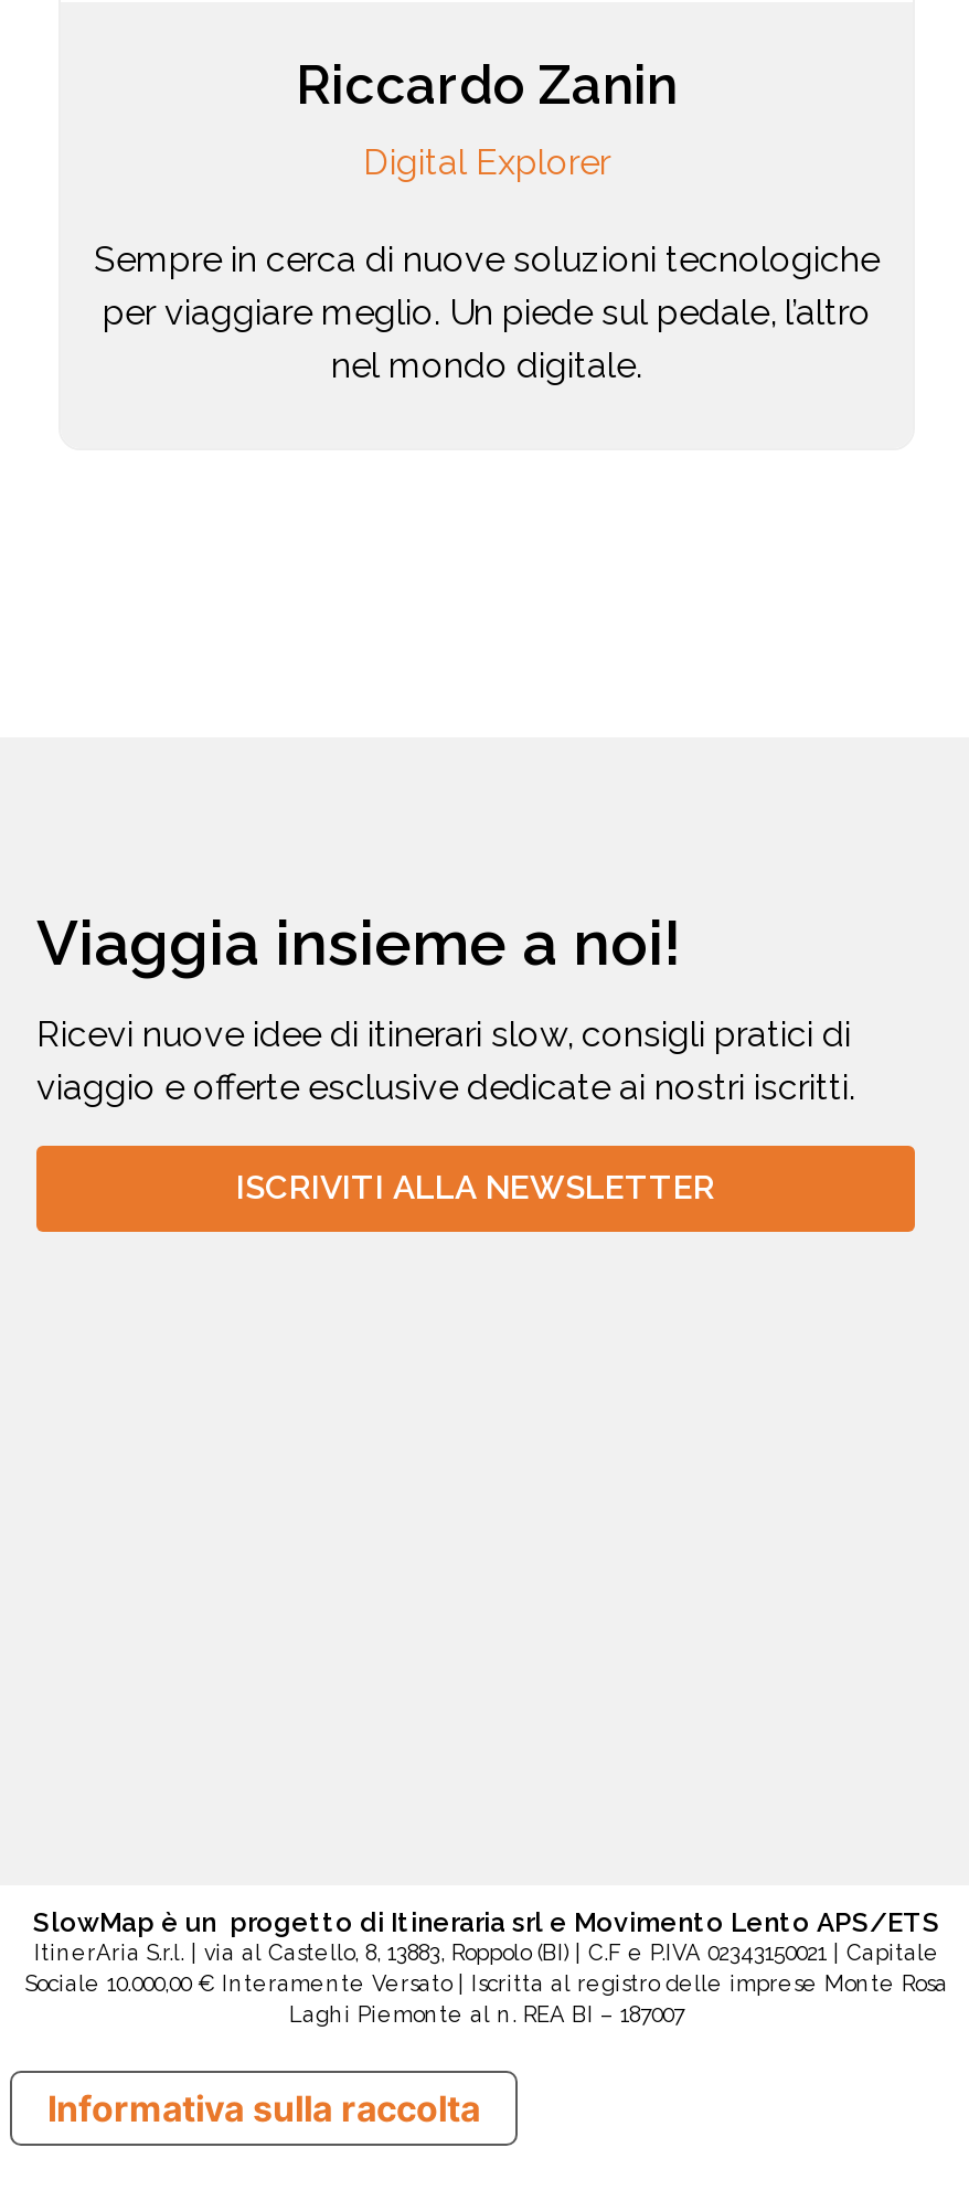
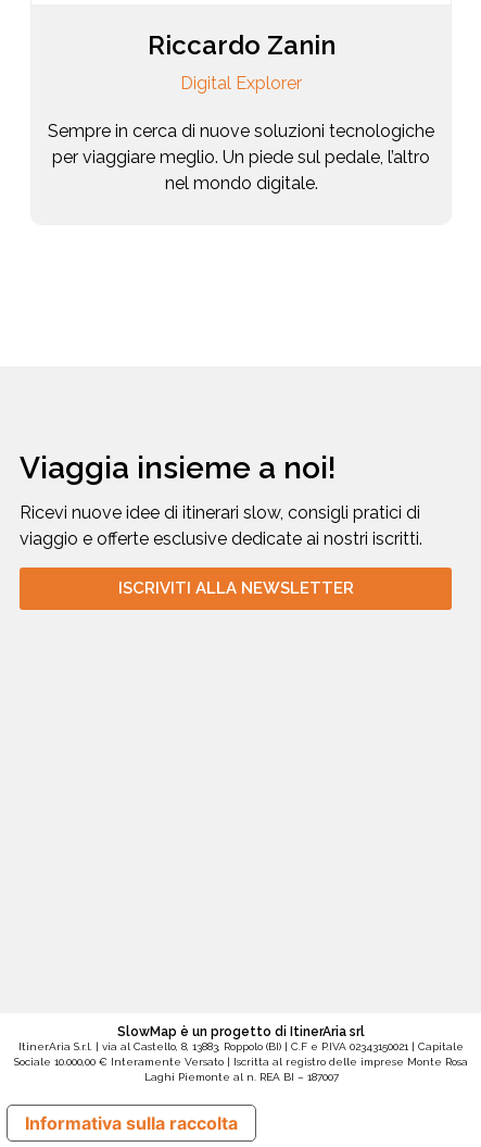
- SlowMap è un progetto di Itineraria srl e Movimento Lento APS/ETS
+ SlowMap è un progetto di ItinerAria srl
